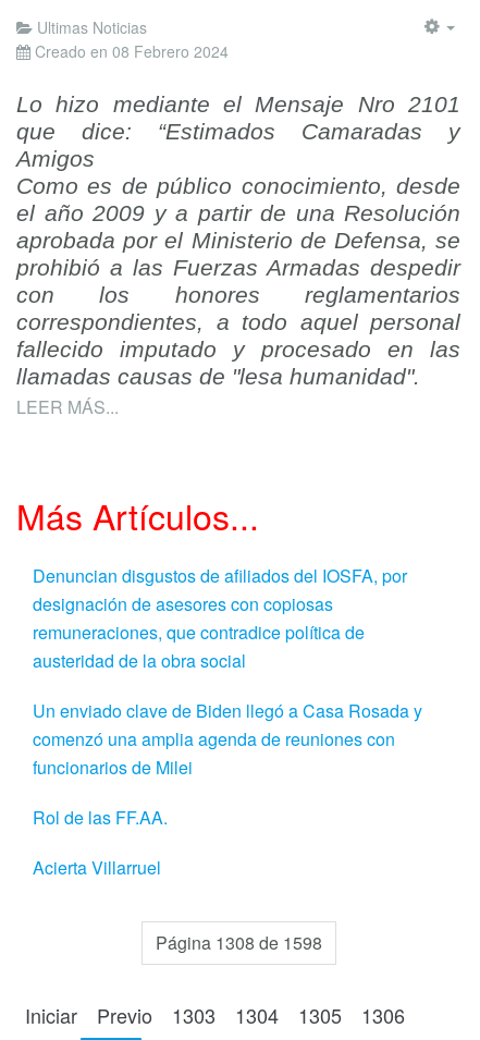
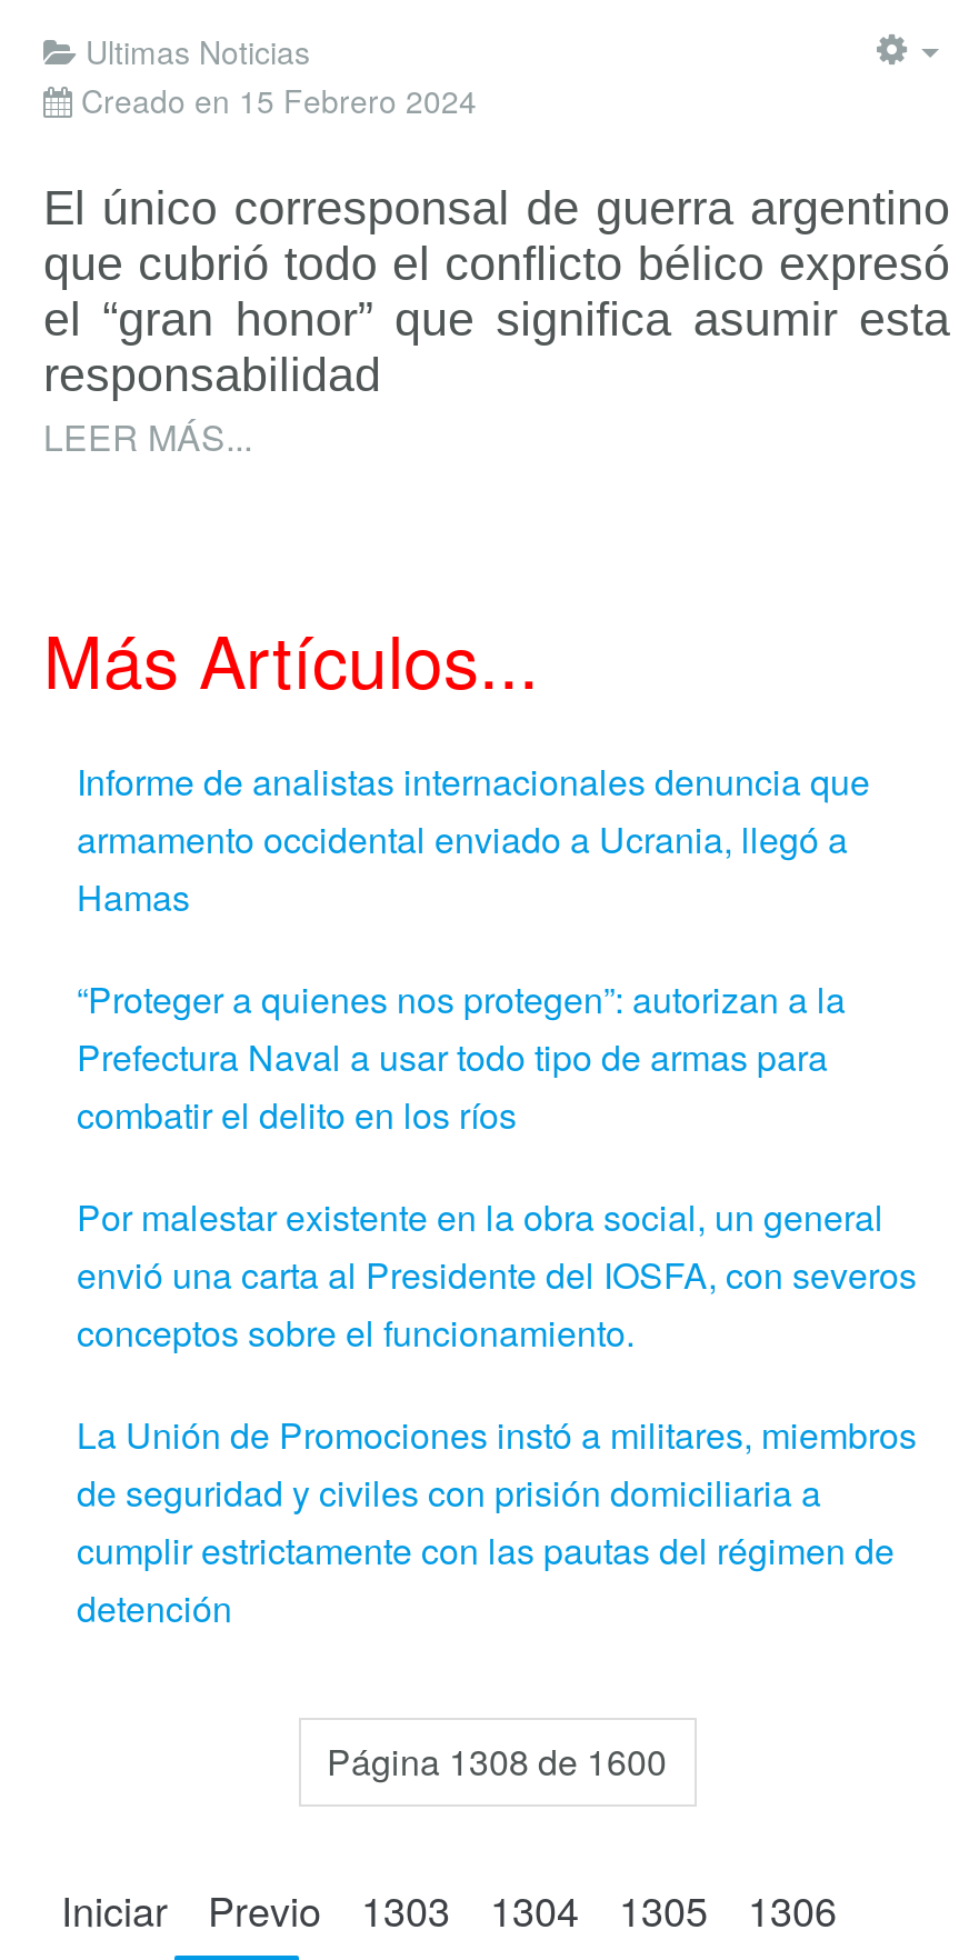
- Creado en 08 Febrero 2024
+ Creado en 15 Febrero 2024

- Lo hizo mediante el Mensaje Nro 2101
- que dice: “Estimados Camaradas y
- Amigos
- Como es de público conocimiento, desde
- el año 2009 y a partir de una Resolución
- aprobada por el Ministerio de Defensa, se
- prohibió a las Fuerzas Armadas despedir
- con los honores reglamentarios
- correspondientes, a todo aquel personal
- fallecido imputado y procesado en las
- llamadas causas de "lesa humanidad".
+ El único corresponsal de guerra argentino
+ que cubrió todo el conflicto bélico expresó
+ el “gran honor” que significa asumir esta
+ responsabilidad

moved up: LEER MÁS... | Más Artículos...

- Denuncian disgustos de afiliados del IOSFA, por
- designación de asesores con copiosas
- remuneraciones, que contradice política de
- austeridad de la obra social
+ Informe de analistas internacionales denuncia que
+ armamento occidental enviado a Ucrania, llegó a
+ Hamas

- Un enviado clave de Biden llegó a Casa Rosada y
- comenzó una amplia agenda de reuniones con
- funcionarios de Milei
+ “Proteger a quienes nos protegen”: autorizan a la
+ Prefectura Naval a usar todo tipo de armas para
+ combatir el delito en los ríos

- Rol de las FF.AA.
+ Por malestar existente en la obra social, un general
+ envió una carta al Presidente del IOSFA, con severos
+ conceptos sobre el funcionamiento.

- Acierta Villarruel
+ La Unión de Promociones instó a militares, miembros
+ de seguridad y civiles con prisión domiciliaria a
+ cumplir estrictamente con las pautas del régimen de
+ detención

- Página 1308 de 1598
+ Página 1308 de 1600
